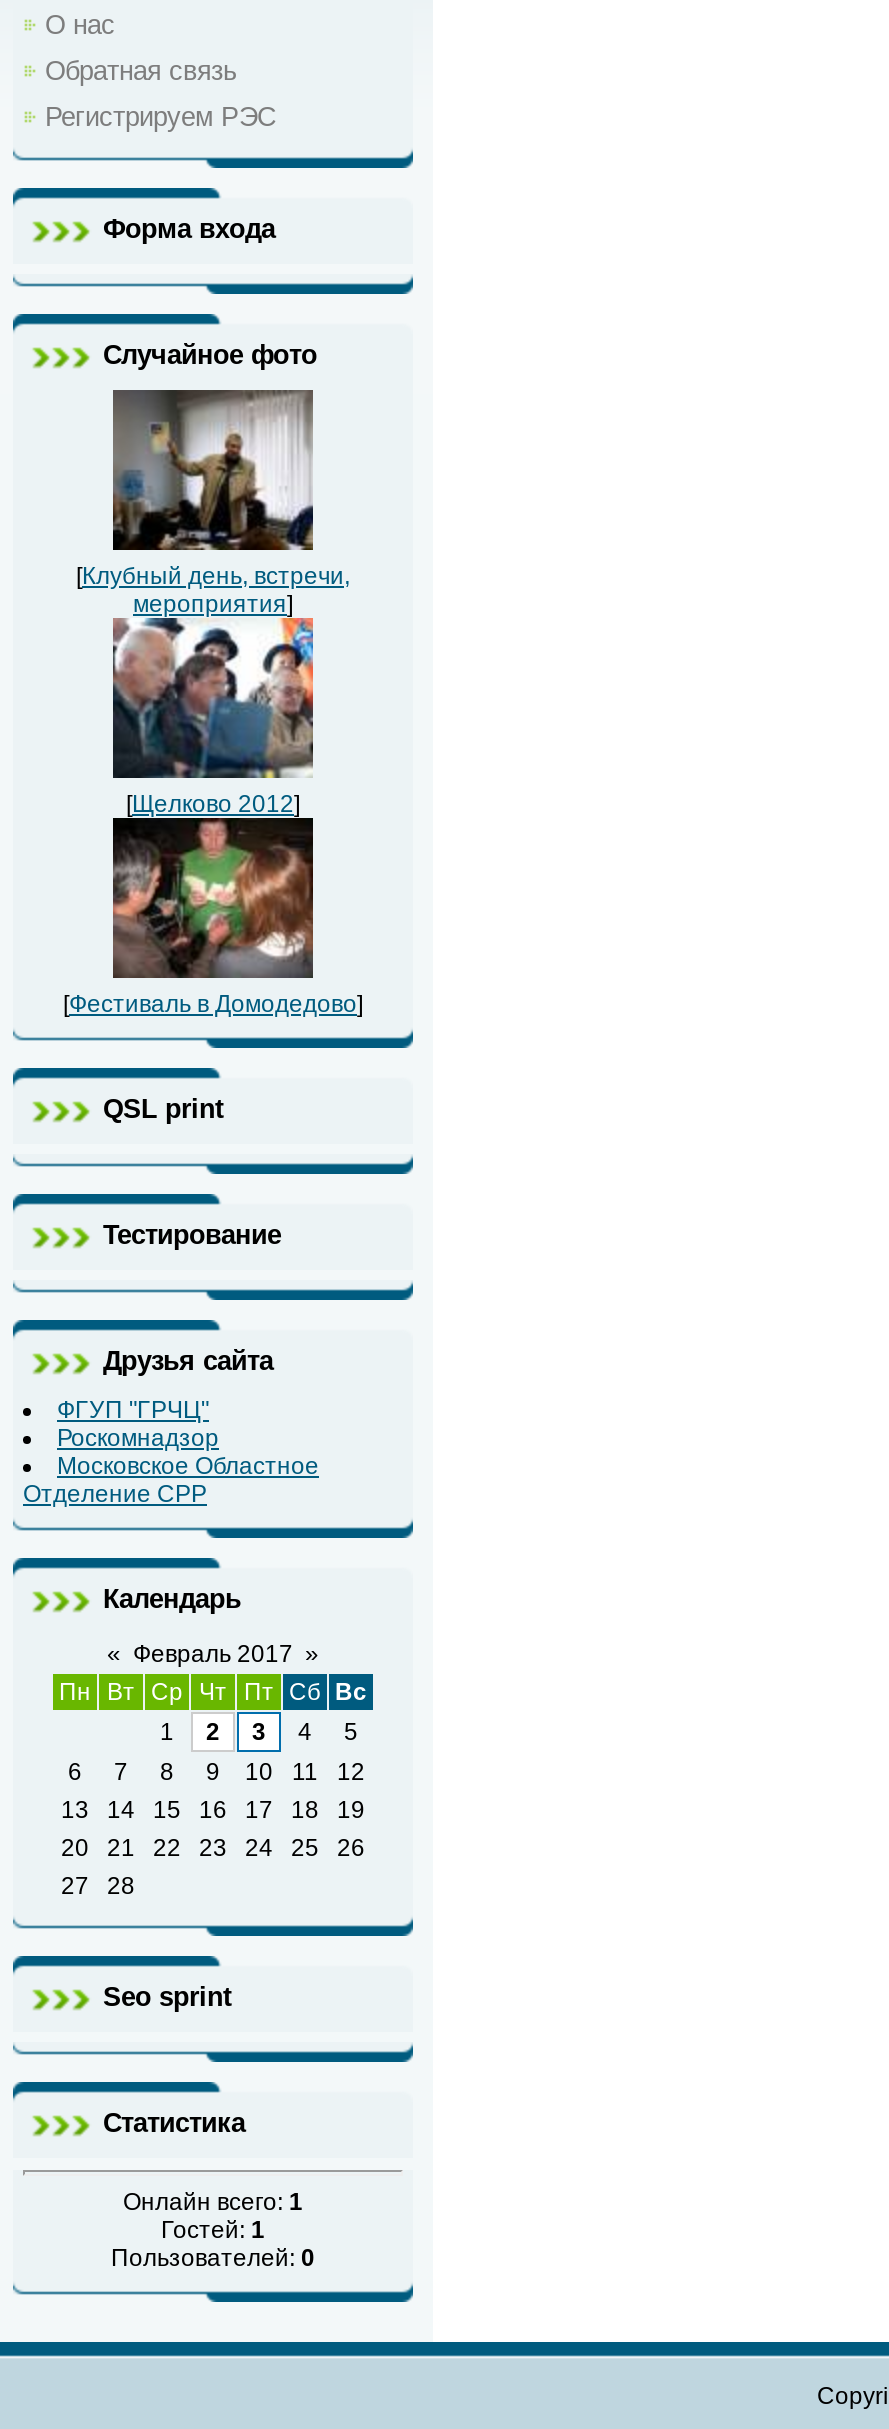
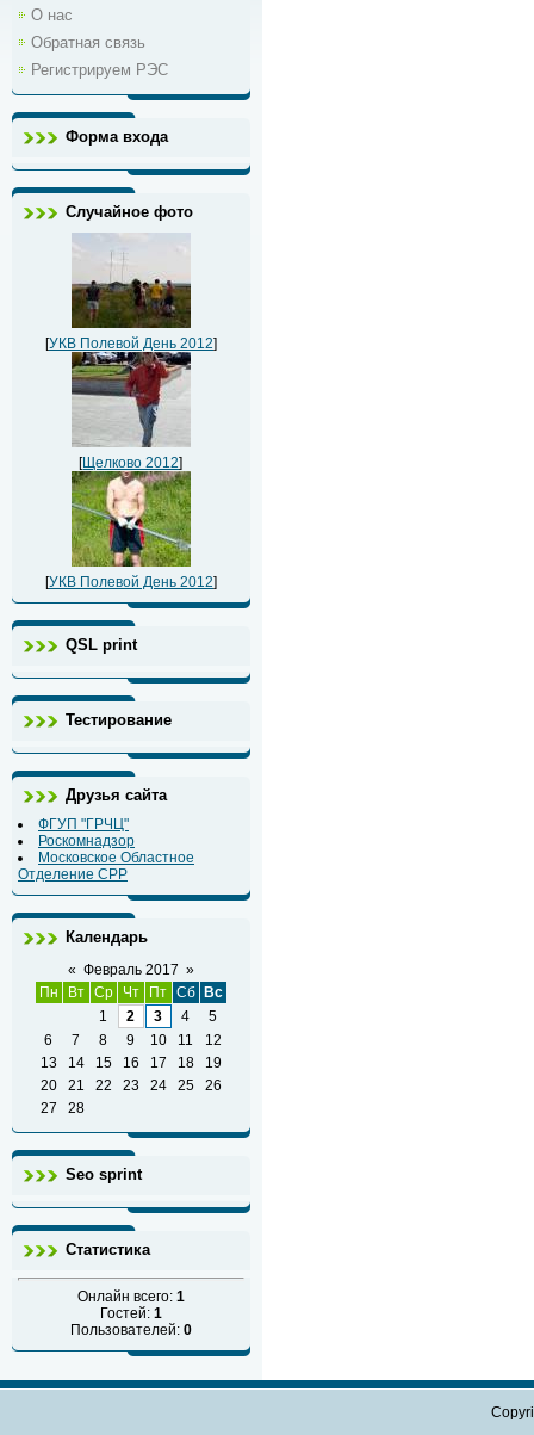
- [image]
- [Клубный день, встречи,
- мероприятия]
+ [image]
+ [УКВ Полевой День 2012]

- [image]
+ [image]

- [image]
- [Фестиваль в Домодедово]
+ [image]
+ [УКВ Полевой День 2012]
